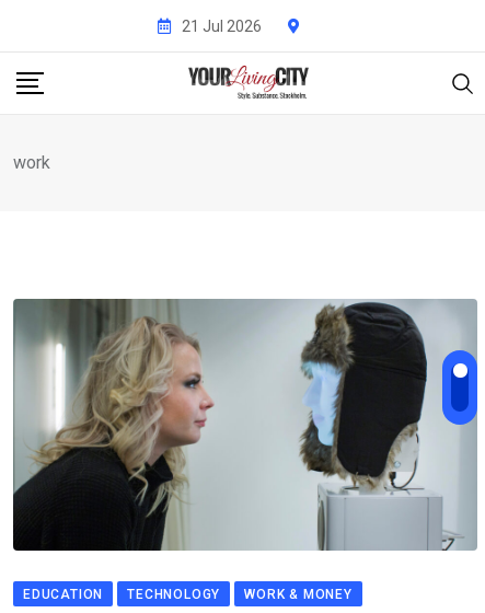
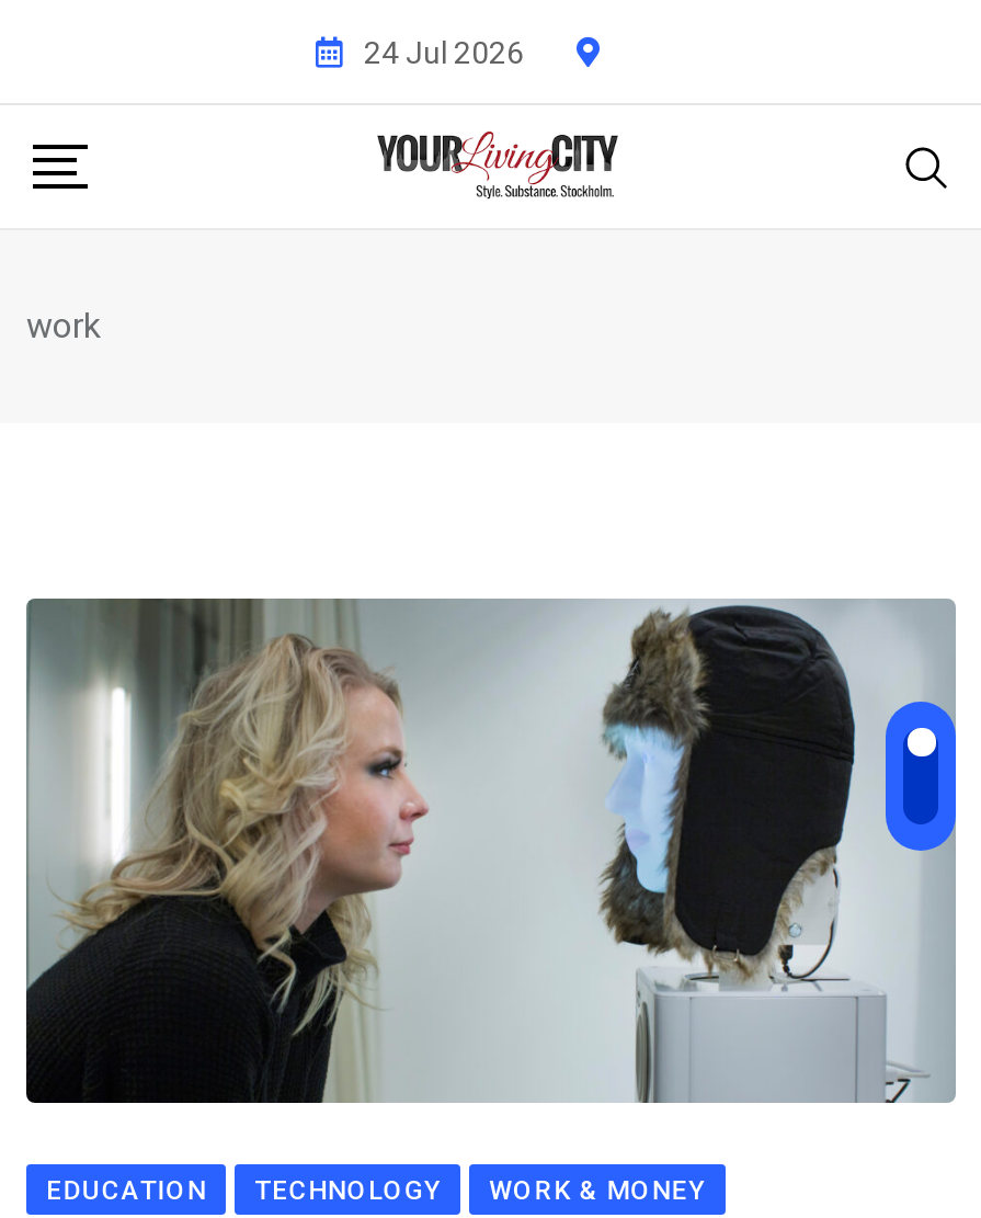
- 21 Jul 2026
+ 24 Jul 2026
